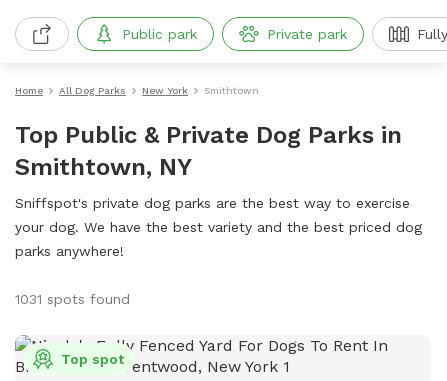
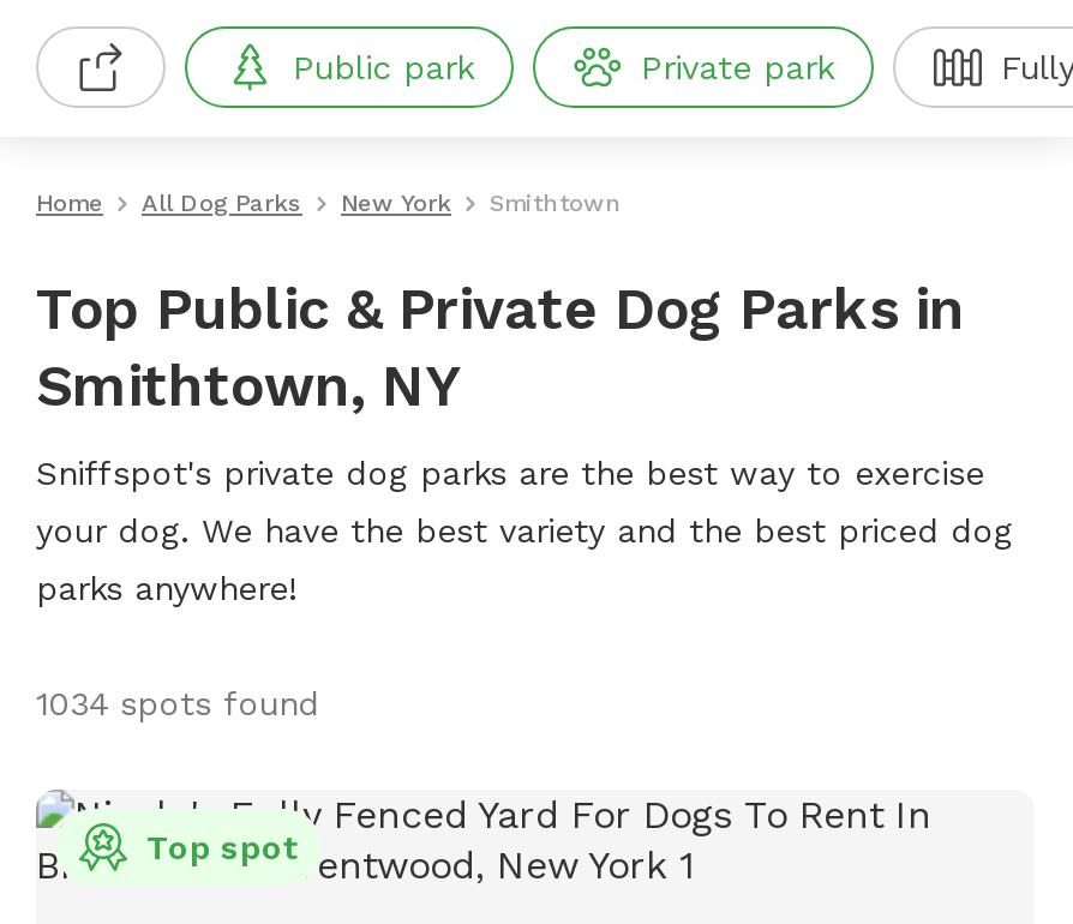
- 1031 spots found
+ 1034 spots found
